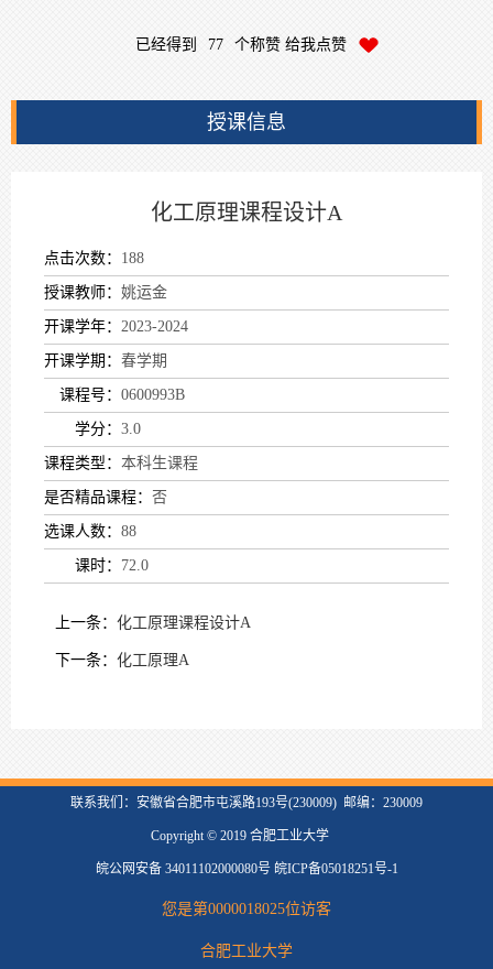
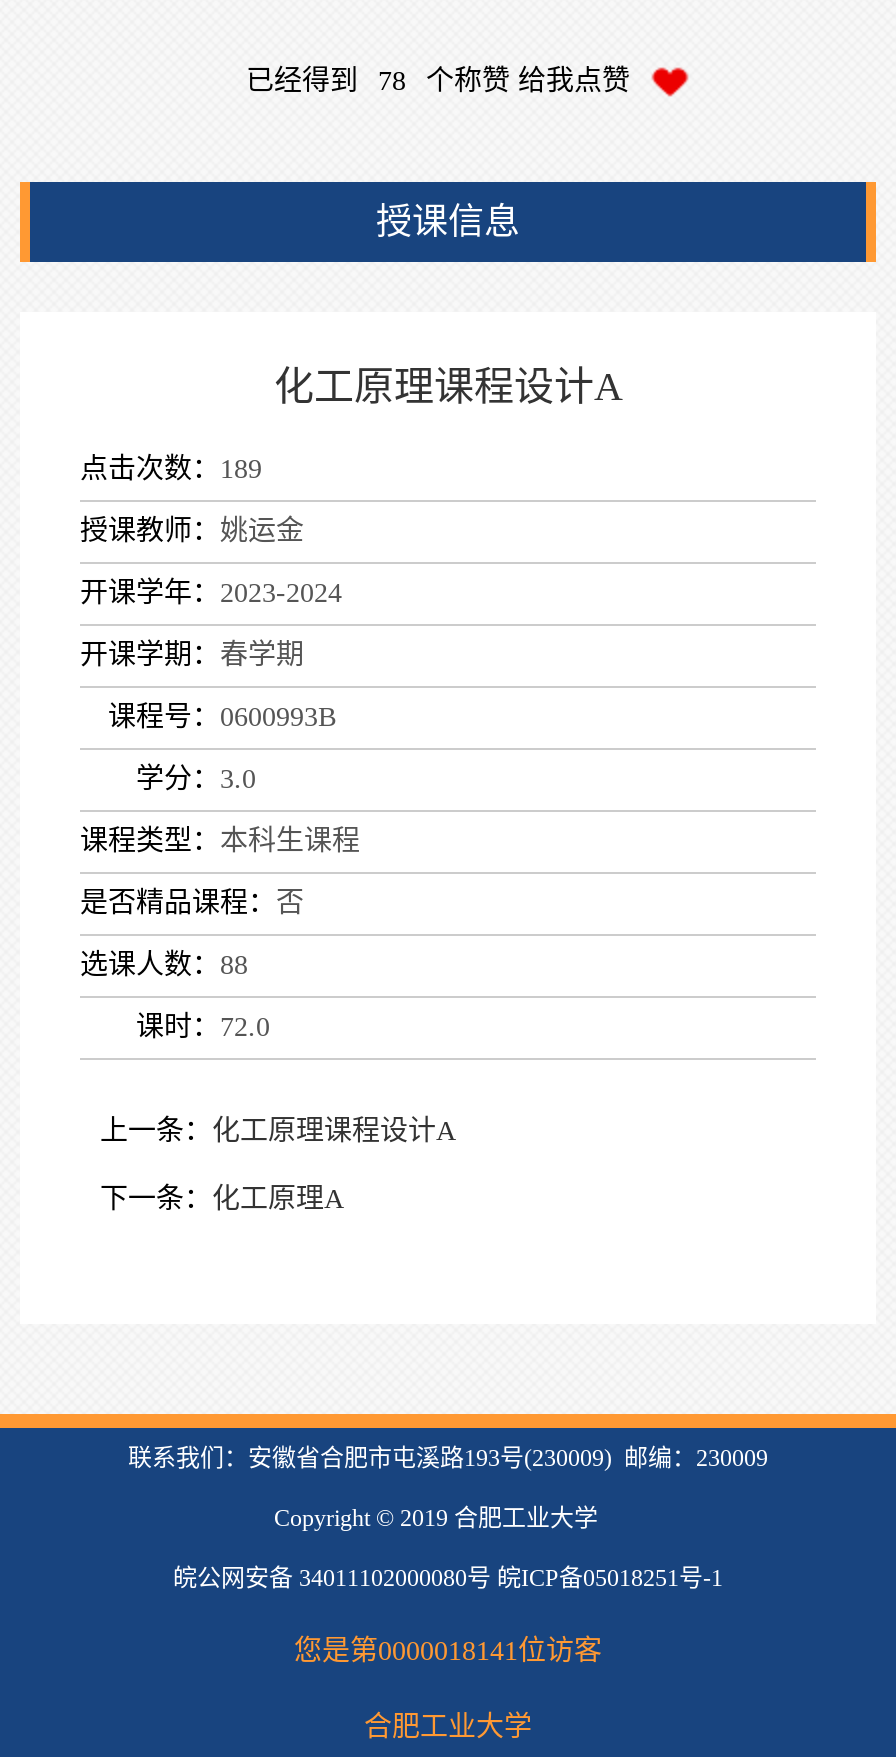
- 已经得到 77 个称赞 给我点赞
+ 已经得到 78 个称赞 给我点赞

- 点击次数：188
+ 点击次数：189

- 您是第0000018025位访客
+ 您是第0000018141位访客
